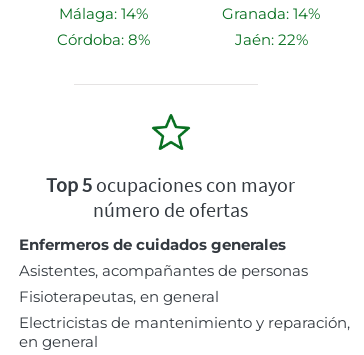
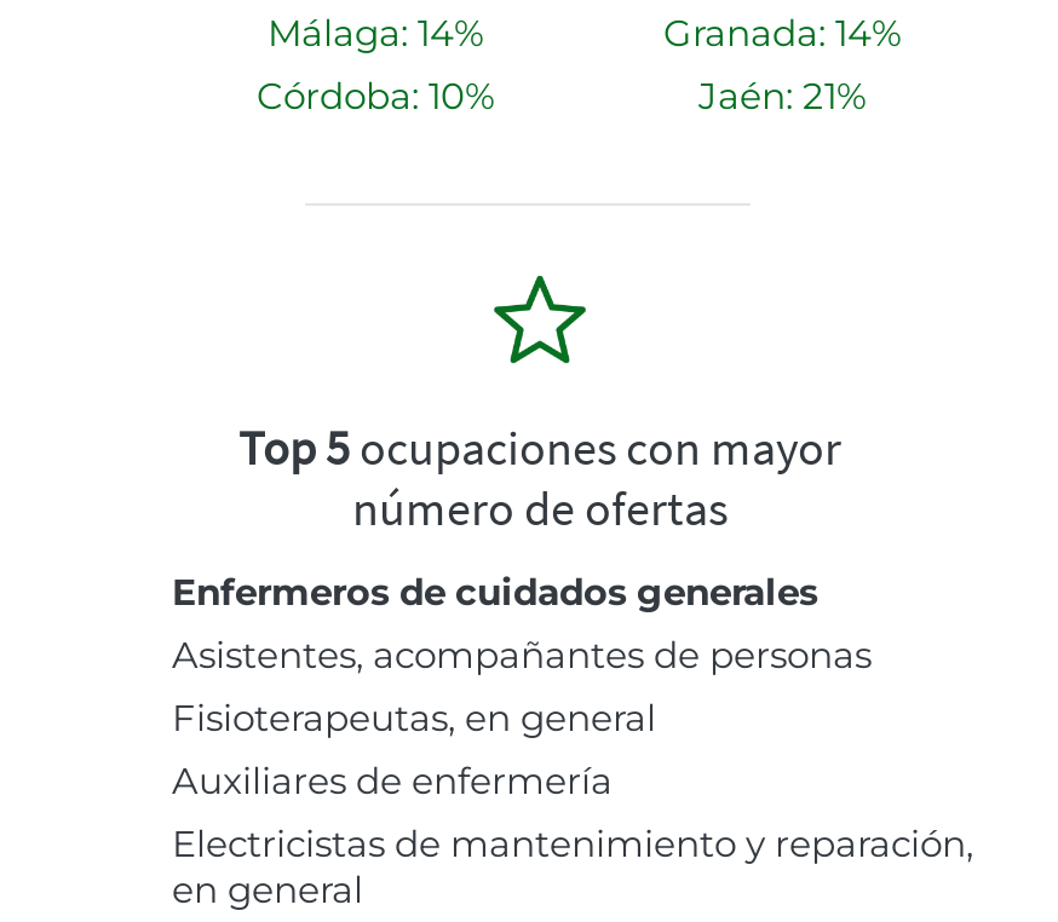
- Córdoba: 8%
+ Córdoba: 10%

- Jaén: 22%
+ Jaén: 21%

+ Auxiliares de enfermería
